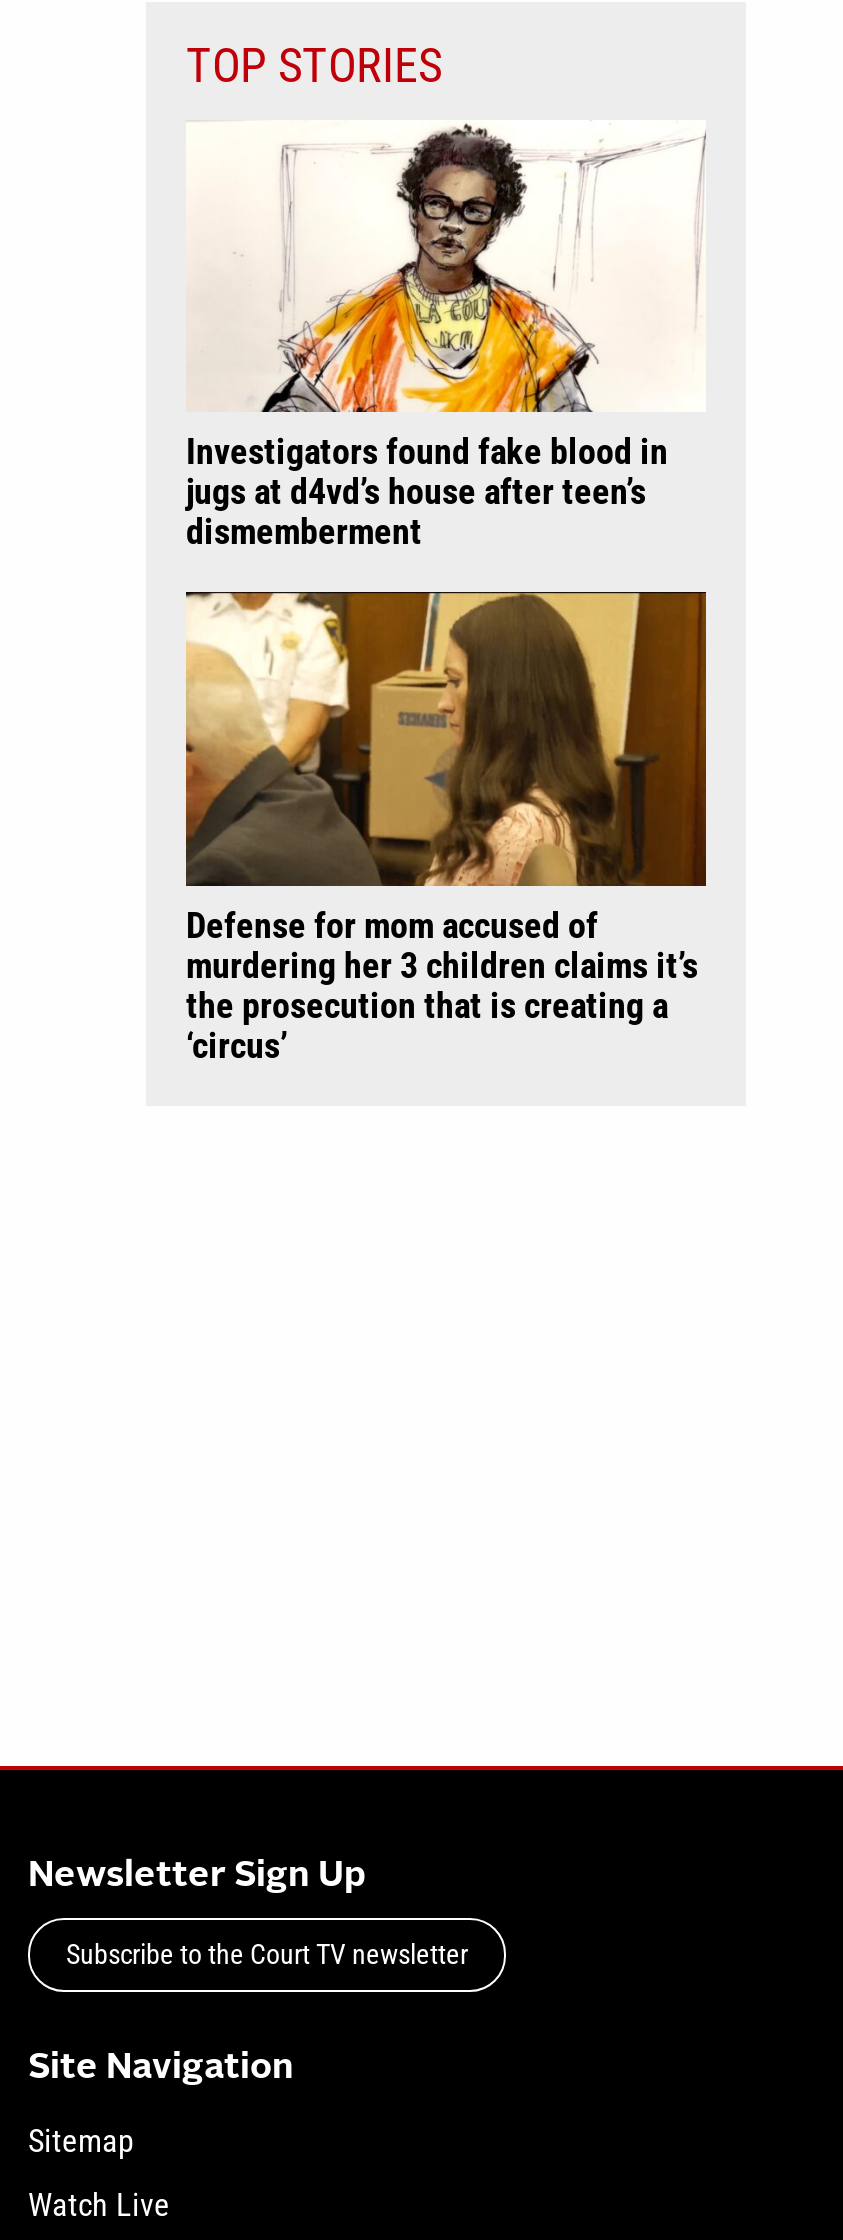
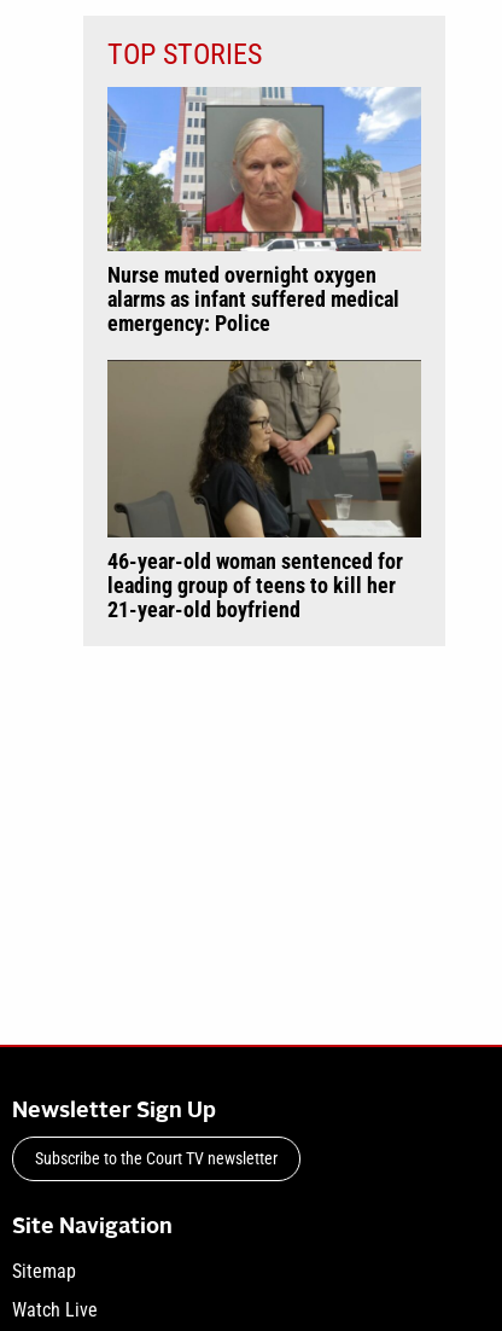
- [image]
- Investigators found fake blood in
- jugs at d4vd’s house after teen’s
- dismemberment
+ [image]
+ Nurse muted overnight oxygen
+ alarms as infant suffered medical
+ emergency: Police

- [image]
- Defense for mom accused of
- murdering her 3 children claims it’s
- the prosecution that is creating a
- ‘circus’
+ [image]
+ 46-year-old woman sentenced for
+ leading group of teens to kill her
+ 21-year-old boyfriend
